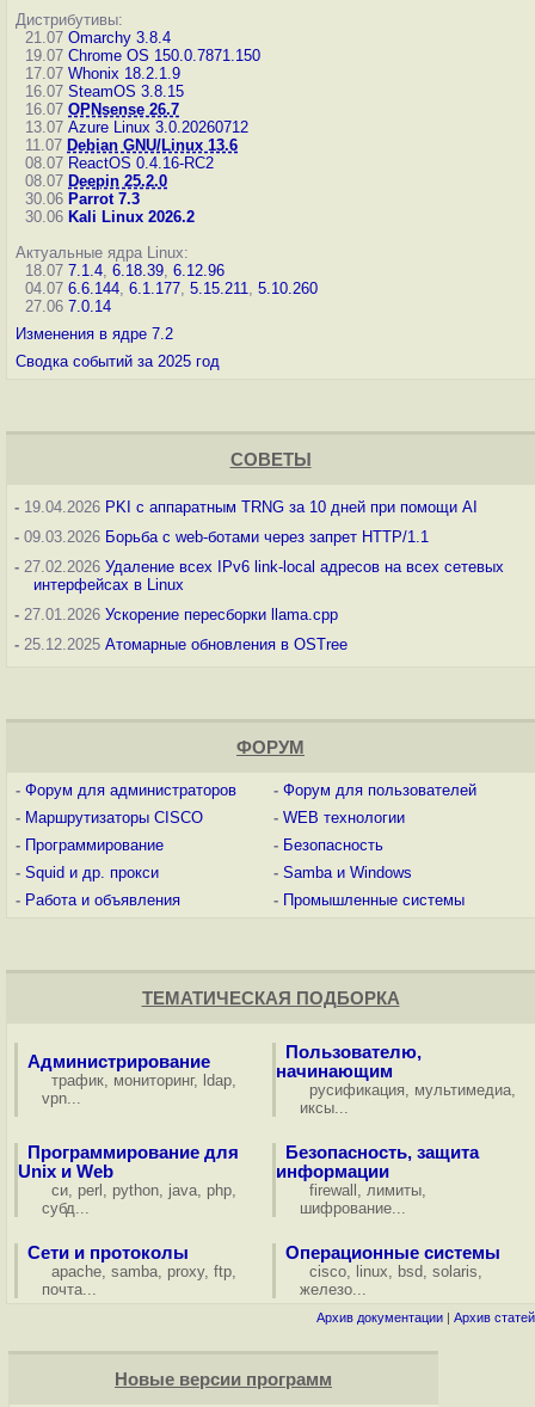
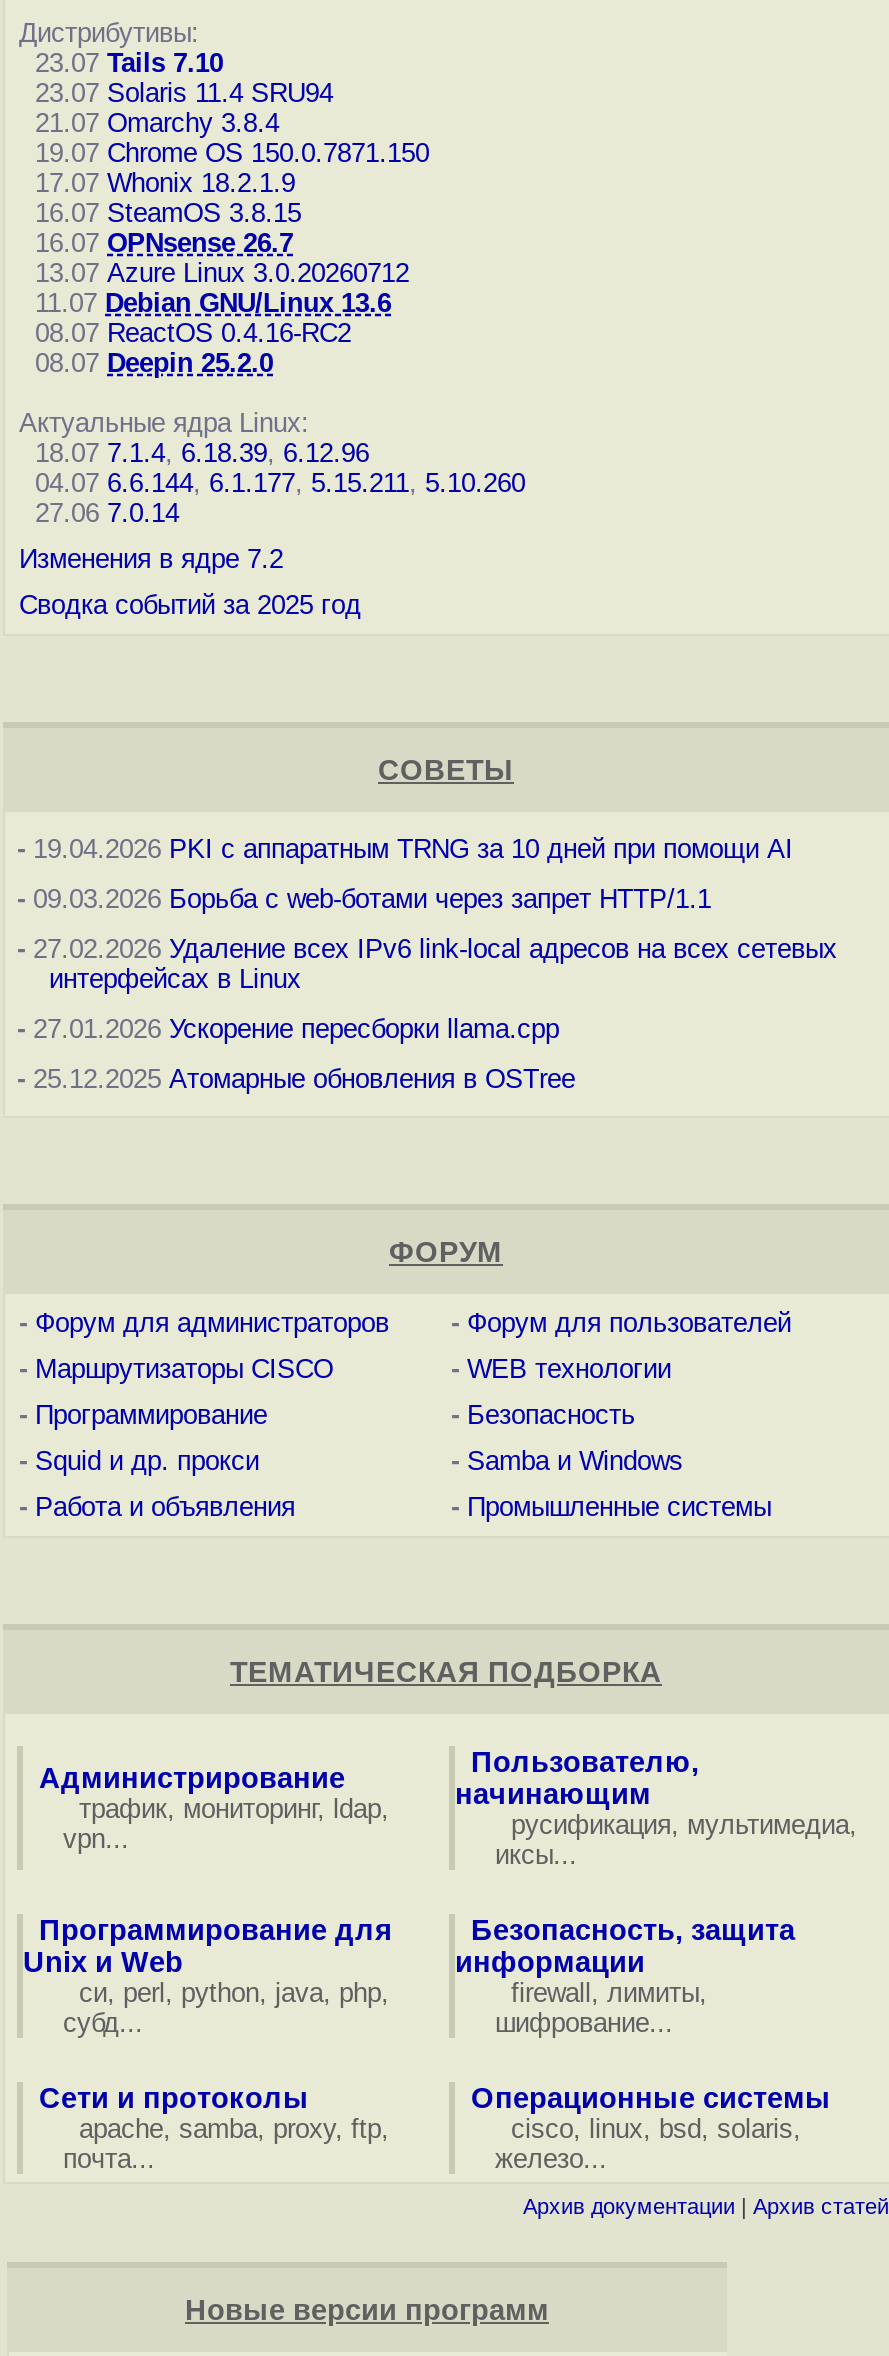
+ 23.07 Tails 7.10
+ 23.07 Solaris 11.4 SRU94

moved down: 21.07 Omarchy 3.8.4 | 19.07 Chrome OS 150.0.7871.150 | 17.07 Whonix 18.2.1.9 | ... | 08.07 ReactOS 0.4.16-RC2 | 08.07 Deepin 25.2.0

- 30.06 Parrot 7.3
- 30.06 Kali Linux 2026.2
